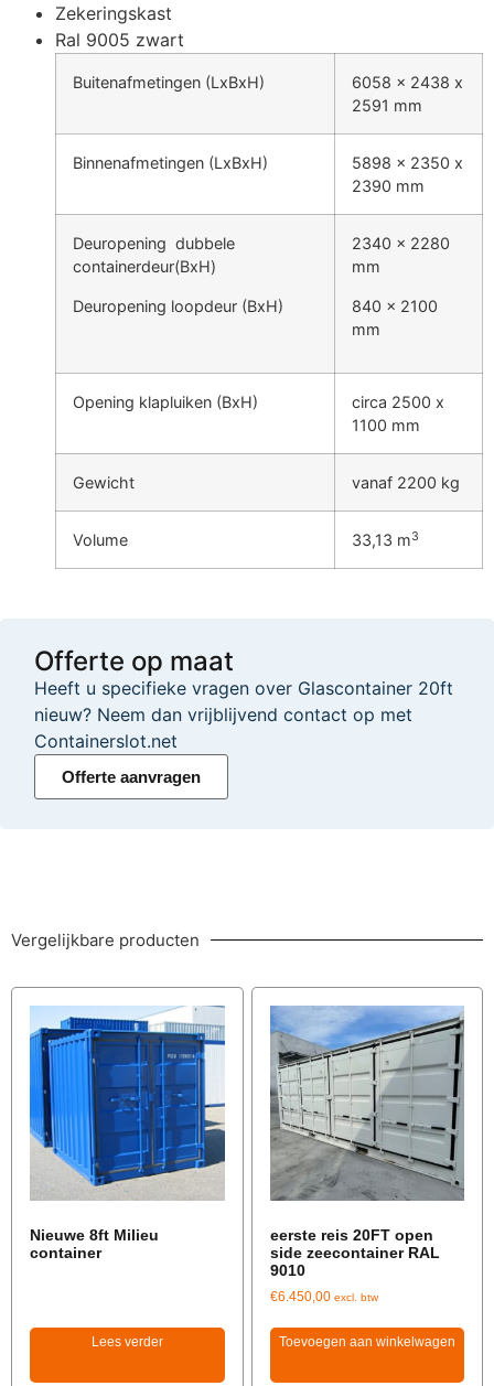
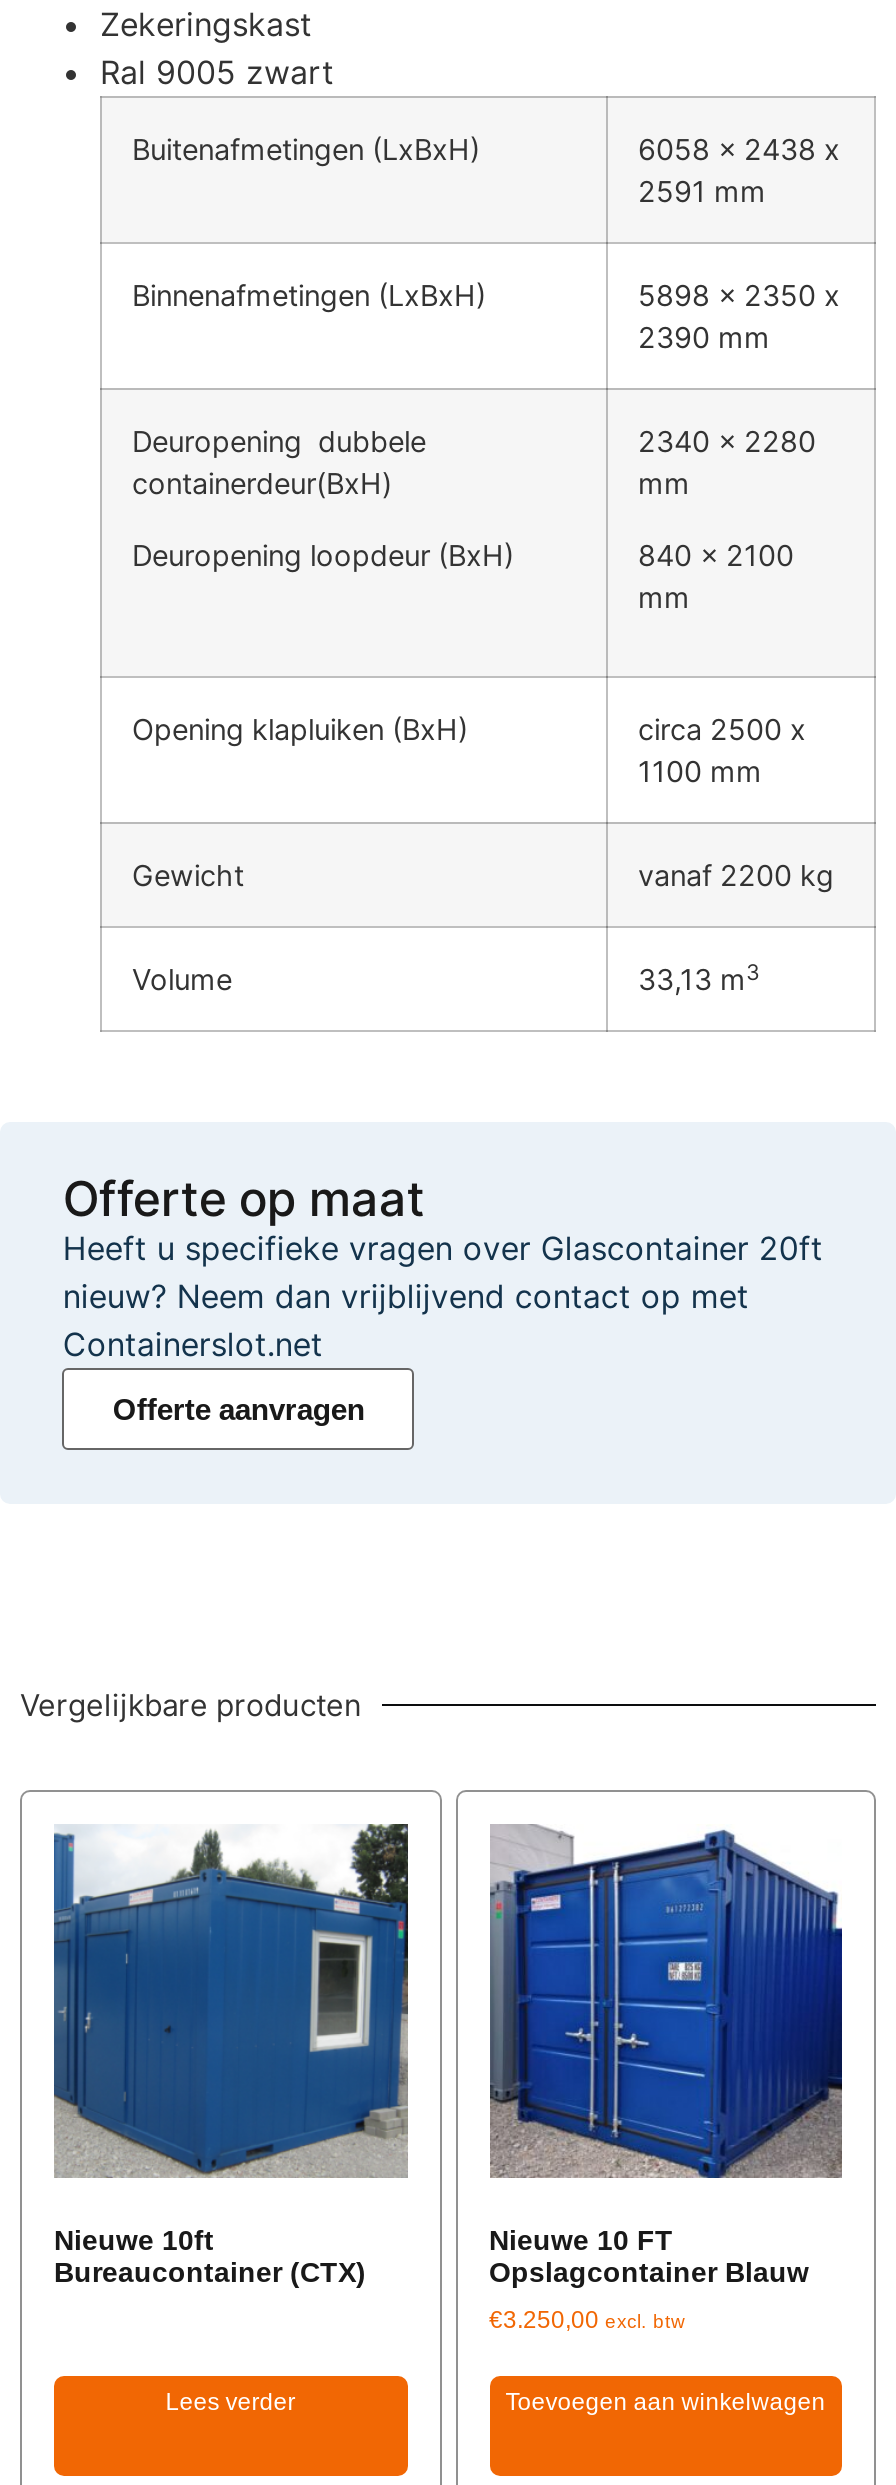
- [image]
- Nieuwe 8ft Milieu
- container
+ [image]
+ Nieuwe 10ft
+ Bureaucontainer (CTX)

- [image]
- eerste reis 20FT open
- side zeecontainer RAL
- 9010
+ [image]
+ Nieuwe 10 FT
+ Opslagcontainer Blauw

- €6.450,00 excl. btw
+ €3.250,00 excl. btw
